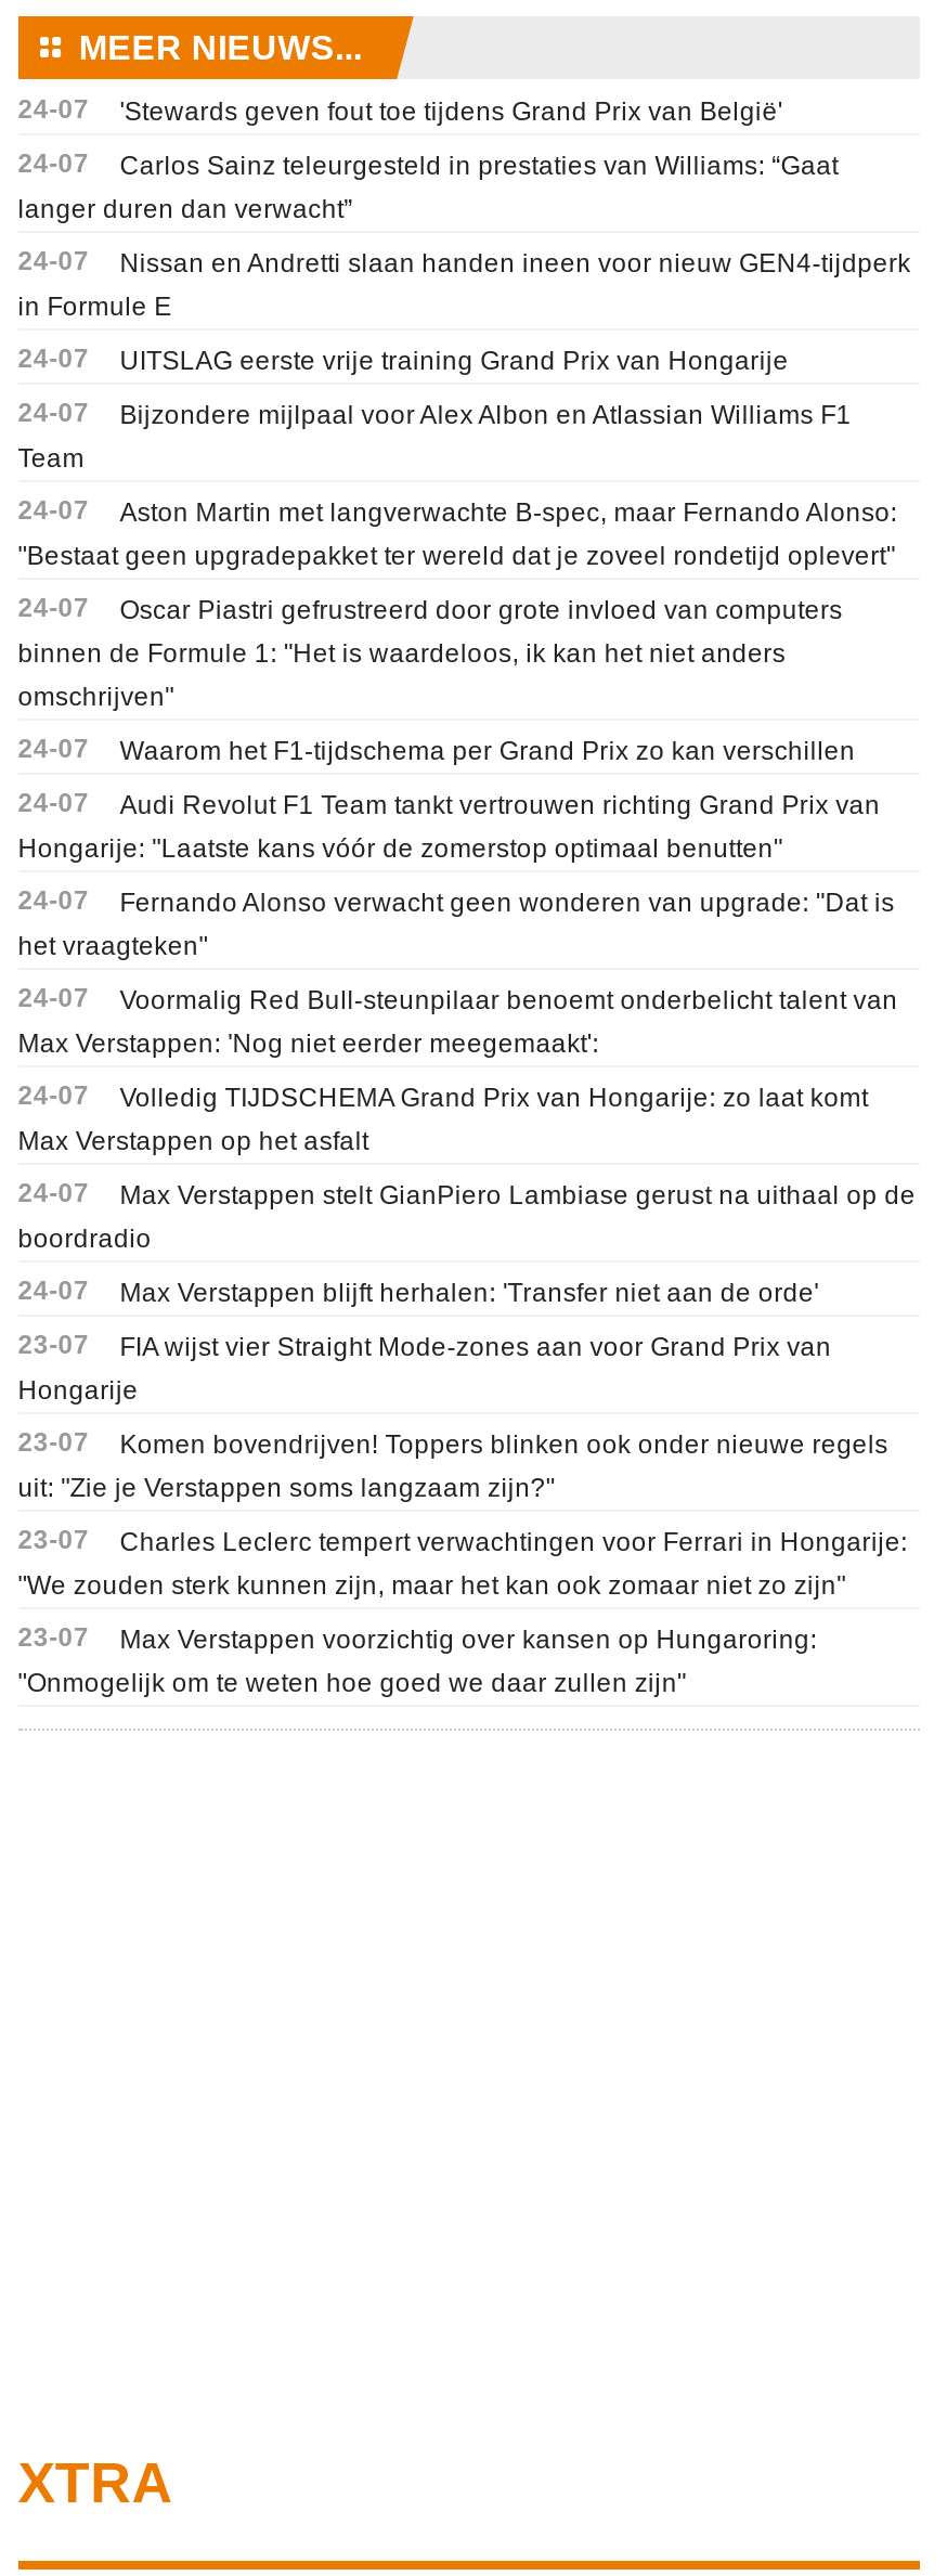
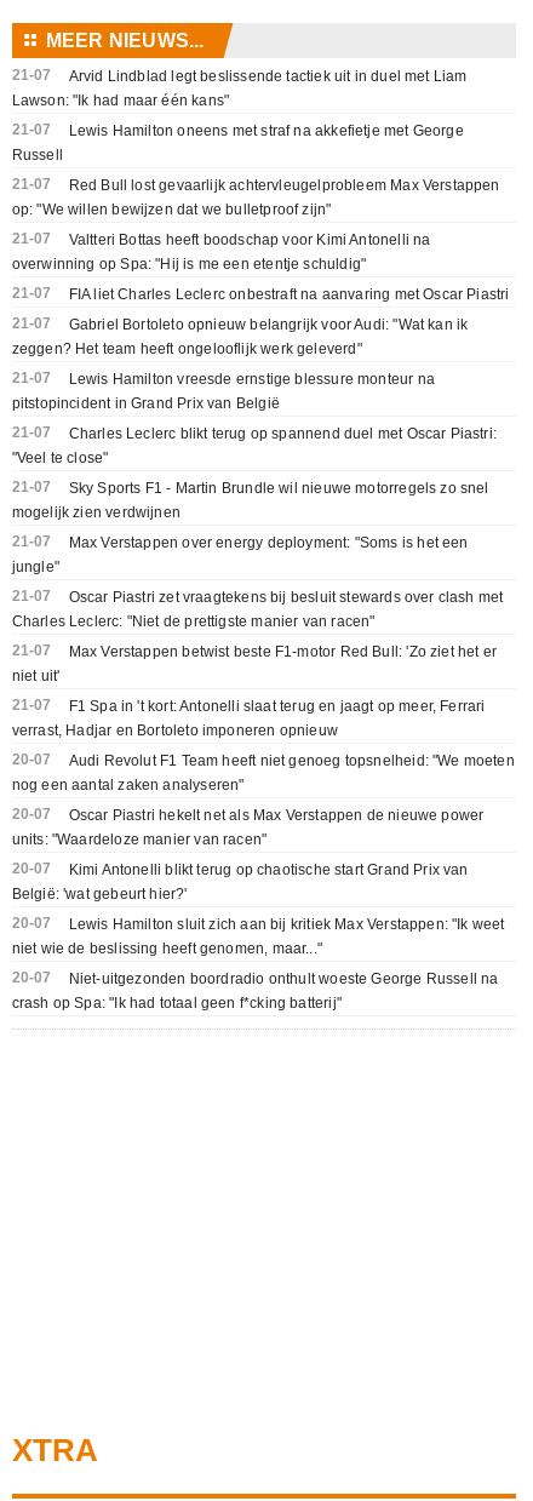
- 24-07
- 'Stewards geven fout toe tijdens Grand Prix van België'
+ 21-07
+ Arvid Lindblad legt beslissende tactiek uit in duel met Liam
+ Lawson: "Ik had maar één kans"

- 24-07
- Carlos Sainz teleurgesteld in prestaties van Williams: “Gaat
- langer duren dan verwacht”
+ 21-07
+ Lewis Hamilton oneens met straf na akkefietje met George
+ Russell

- 24-07
- Nissan en Andretti slaan handen ineen voor nieuw GEN4-tijdperk
- in Formule E
+ 21-07
+ Red Bull lost gevaarlijk achtervleugelprobleem Max Verstappen
+ op: "We willen bewijzen dat we bulletproof zijn"

- 24-07
- UITSLAG eerste vrije training Grand Prix van Hongarije
+ 21-07
+ Valtteri Bottas heeft boodschap voor Kimi Antonelli na
+ overwinning op Spa: "Hij is me een etentje schuldig"

- 24-07
- Bijzondere mijlpaal voor Alex Albon en Atlassian Williams F1
- Team
+ 21-07
+ FIA liet Charles Leclerc onbestraft na aanvaring met Oscar Piastri

- 24-07
- Aston Martin met langverwachte B-spec, maar Fernando Alonso:
- "Bestaat geen upgradepakket ter wereld dat je zoveel rondetijd oplevert"
+ 21-07
+ Gabriel Bortoleto opnieuw belangrijk voor Audi: "Wat kan ik
+ zeggen? Het team heeft ongelooflijk werk geleverd"

- 24-07
- Oscar Piastri gefrustreerd door grote invloed van computers
- binnen de Formule 1: "Het is waardeloos, ik kan het niet anders
- omschrijven"
+ 21-07
+ Lewis Hamilton vreesde ernstige blessure monteur na
+ pitstopincident in Grand Prix van België

- 24-07
- Waarom het F1-tijdschema per Grand Prix zo kan verschillen
+ 21-07
+ Charles Leclerc blikt terug op spannend duel met Oscar Piastri:
+ "Veel te close"

- 24-07
- Audi Revolut F1 Team tankt vertrouwen richting Grand Prix van
- Hongarije: "Laatste kans vóór de zomerstop optimaal benutten"
+ 21-07
+ Sky Sports F1 - Martin Brundle wil nieuwe motorregels zo snel
+ mogelijk zien verdwijnen

- 24-07
- Fernando Alonso verwacht geen wonderen van upgrade: "Dat is
- het vraagteken"
+ 21-07
+ Max Verstappen over energy deployment: "Soms is het een
+ jungle"

- 24-07
- Voormalig Red Bull-steunpilaar benoemt onderbelicht talent van
- Max Verstappen: 'Nog niet eerder meegemaakt':
+ 21-07
+ Oscar Piastri zet vraagtekens bij besluit stewards over clash met
+ Charles Leclerc: "Niet de prettigste manier van racen"

- 24-07
- Volledig TIJDSCHEMA Grand Prix van Hongarije: zo laat komt
- Max Verstappen op het asfalt
+ 21-07
+ Max Verstappen betwist beste F1-motor Red Bull: 'Zo ziet het er
+ niet uit'

- 24-07
- Max Verstappen stelt GianPiero Lambiase gerust na uithaal op de
- boordradio
+ 21-07
+ F1 Spa in 't kort: Antonelli slaat terug en jaagt op meer, Ferrari
+ verrast, Hadjar en Bortoleto imponeren opnieuw

- 24-07
- Max Verstappen blijft herhalen: 'Transfer niet aan de orde'
+ 20-07
+ Audi Revolut F1 Team heeft niet genoeg topsnelheid: "We moeten
+ nog een aantal zaken analyseren"

- 23-07
- FIA wijst vier Straight Mode-zones aan voor Grand Prix van
- Hongarije
+ 20-07
+ Oscar Piastri hekelt net als Max Verstappen de nieuwe power
+ units: "Waardeloze manier van racen"

- 23-07
- Komen bovendrijven! Toppers blinken ook onder nieuwe regels
- uit: "Zie je Verstappen soms langzaam zijn?"
+ 20-07
+ Kimi Antonelli blikt terug op chaotische start Grand Prix van
+ België: 'wat gebeurt hier?'

- 23-07
- Charles Leclerc tempert verwachtingen voor Ferrari in Hongarije:
- "We zouden sterk kunnen zijn, maar het kan ook zomaar niet zo zijn"
+ 20-07
+ Lewis Hamilton sluit zich aan bij kritiek Max Verstappen: "Ik weet
+ niet wie de beslissing heeft genomen, maar..."

- 23-07
- Max Verstappen voorzichtig over kansen op Hungaroring:
- "Onmogelijk om te weten hoe goed we daar zullen zijn"
+ 20-07
+ Niet-uitgezonden boordradio onthult woeste George Russell na
+ crash op Spa: "Ik had totaal geen f*cking batterij"
